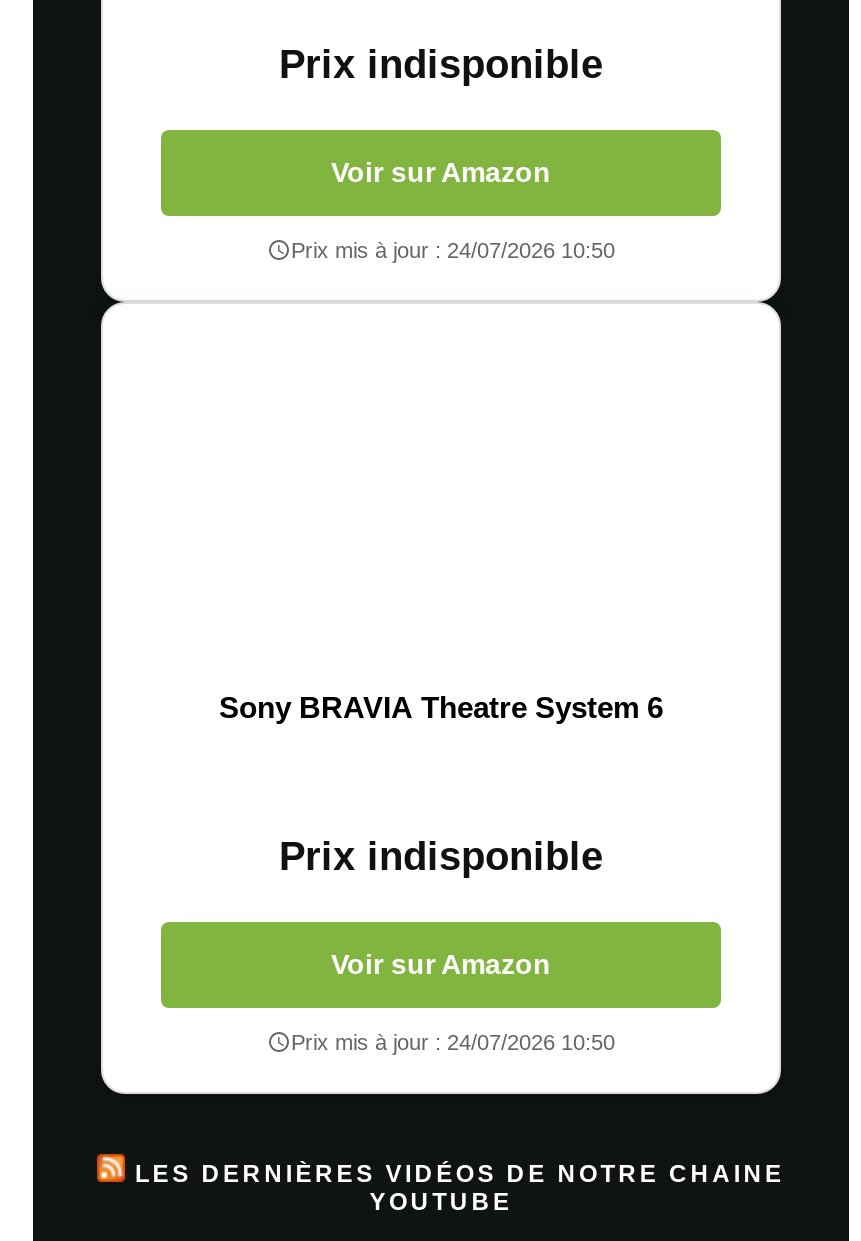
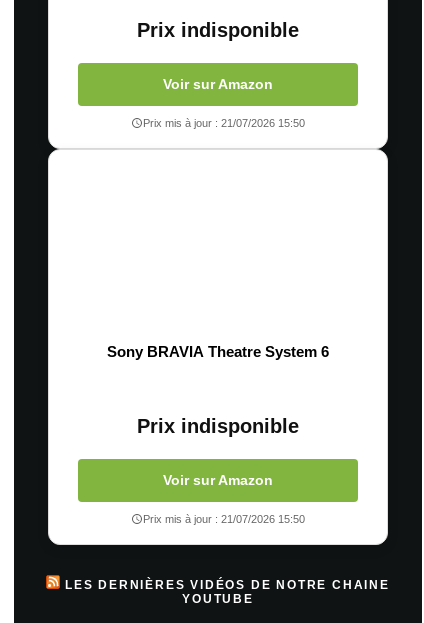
- Prix mis à jour : 24/07/2026 10:50
+ Prix mis à jour : 21/07/2026 15:50

- Prix mis à jour : 24/07/2026 10:50
+ Prix mis à jour : 21/07/2026 15:50
